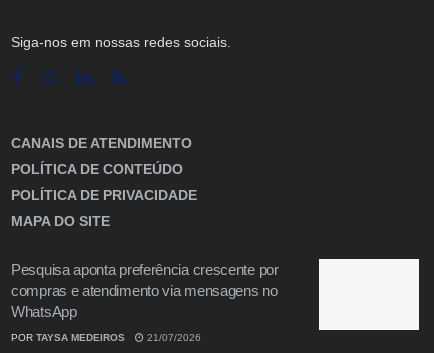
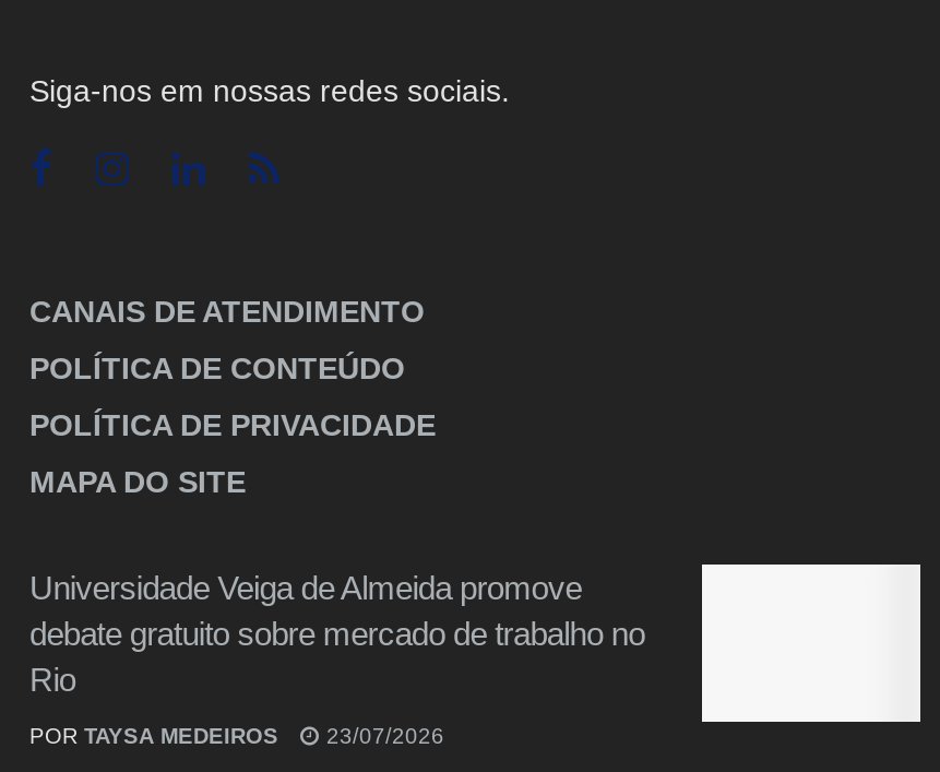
- Pesquisa aponta preferência crescente por
- compras e atendimento via mensagens no
- WhatsApp
+ Universidade Veiga de Almeida promove
+ debate gratuito sobre mercado de trabalho no
+ Rio

- POR TAYSA MEDEIROS 21/07/2026
+ POR TAYSA MEDEIROS 23/07/2026
